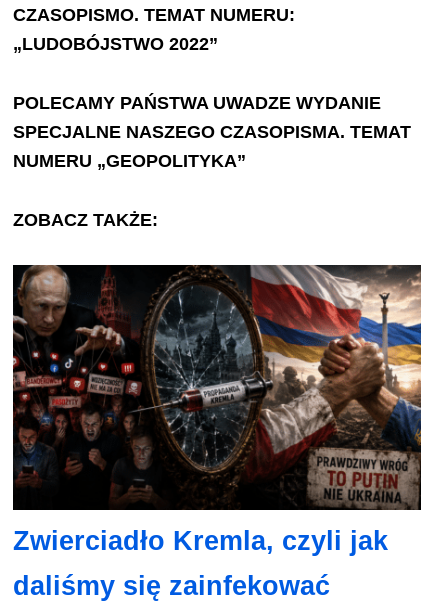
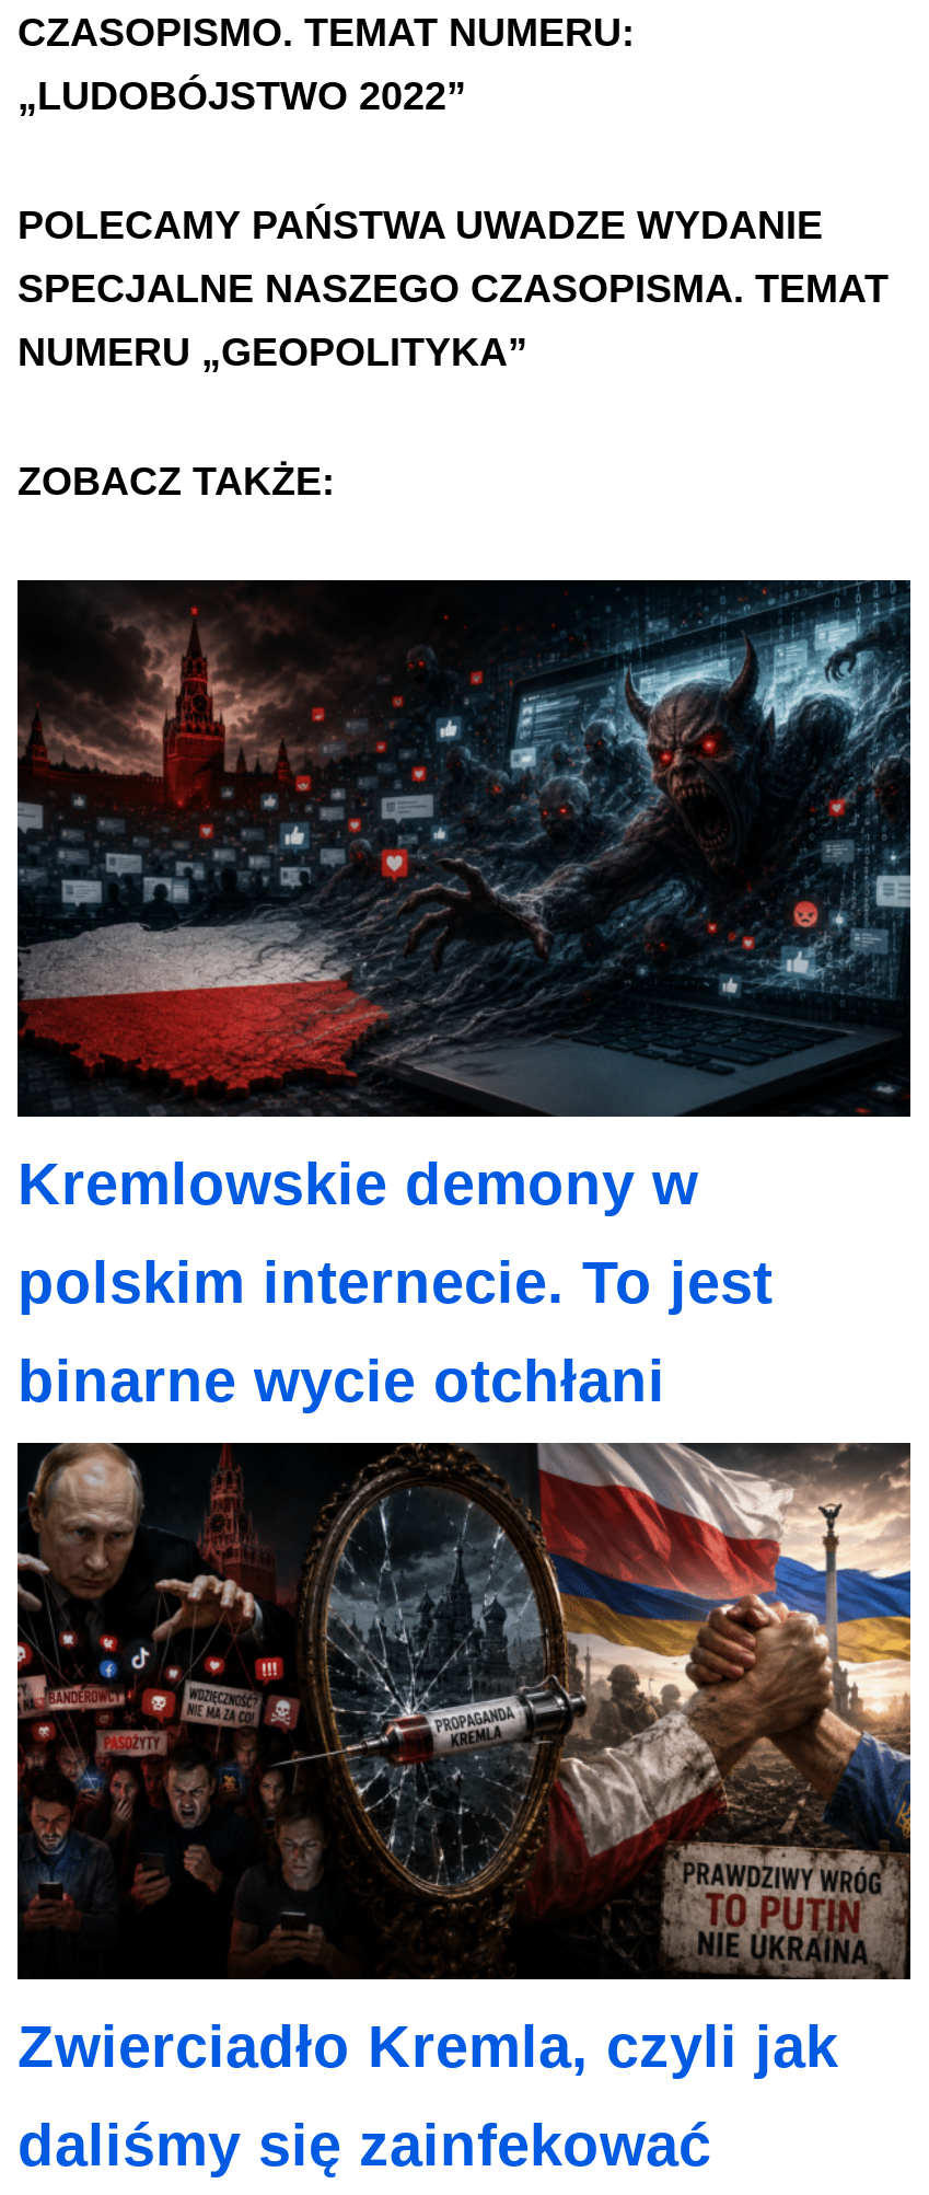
+ [image]
+ Kremlowskie demony w
+ polskim internecie. To jest
+ binarne wycie otchłani
